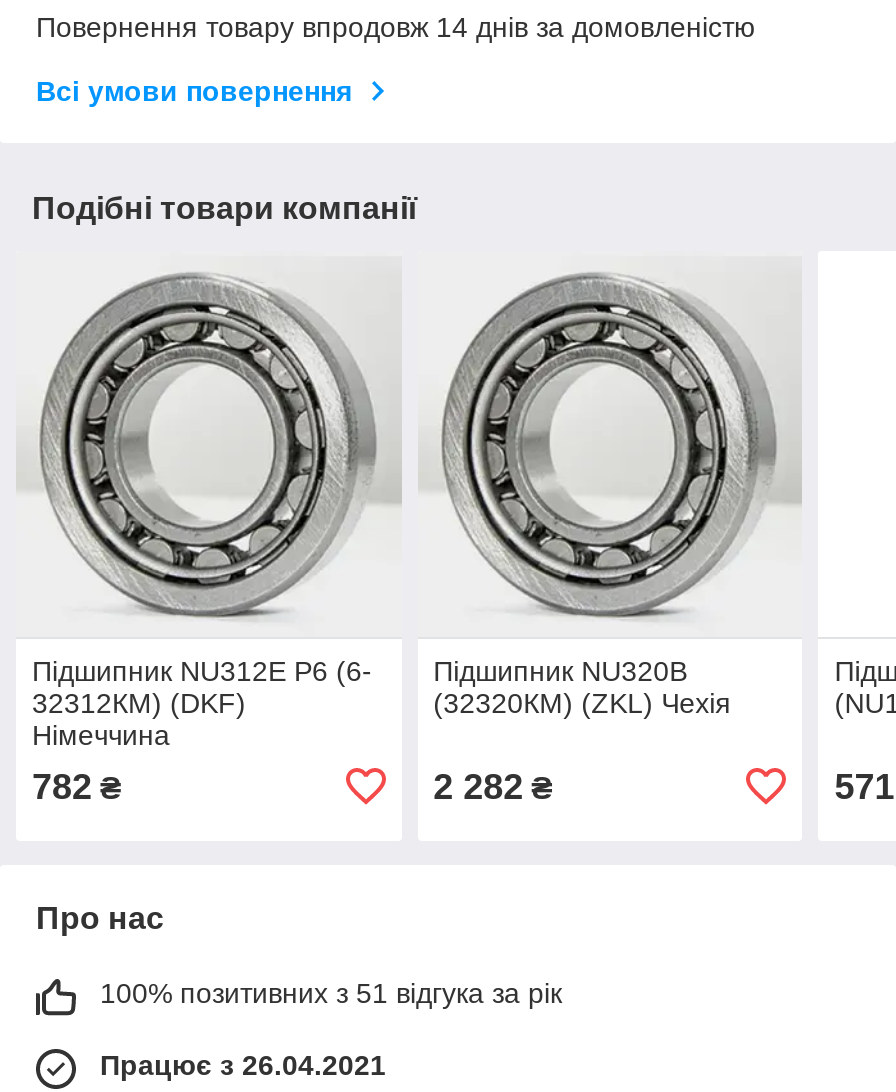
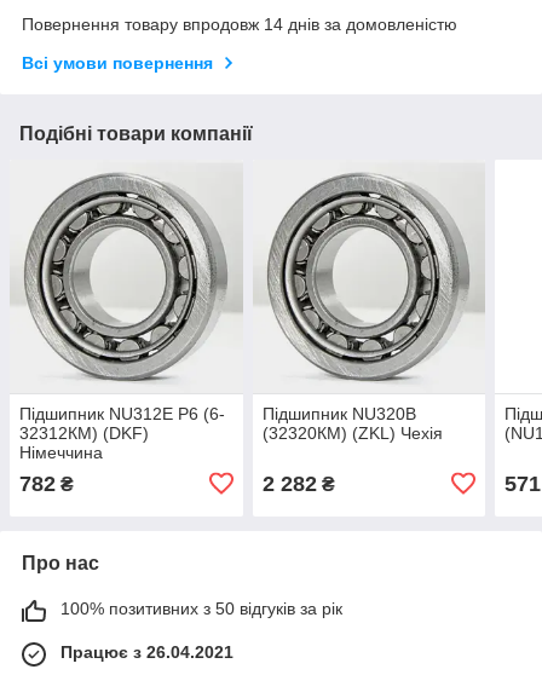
- 100% позитивних з 51 відгука за рік
+ 100% позитивних з 50 відгуків за рік
